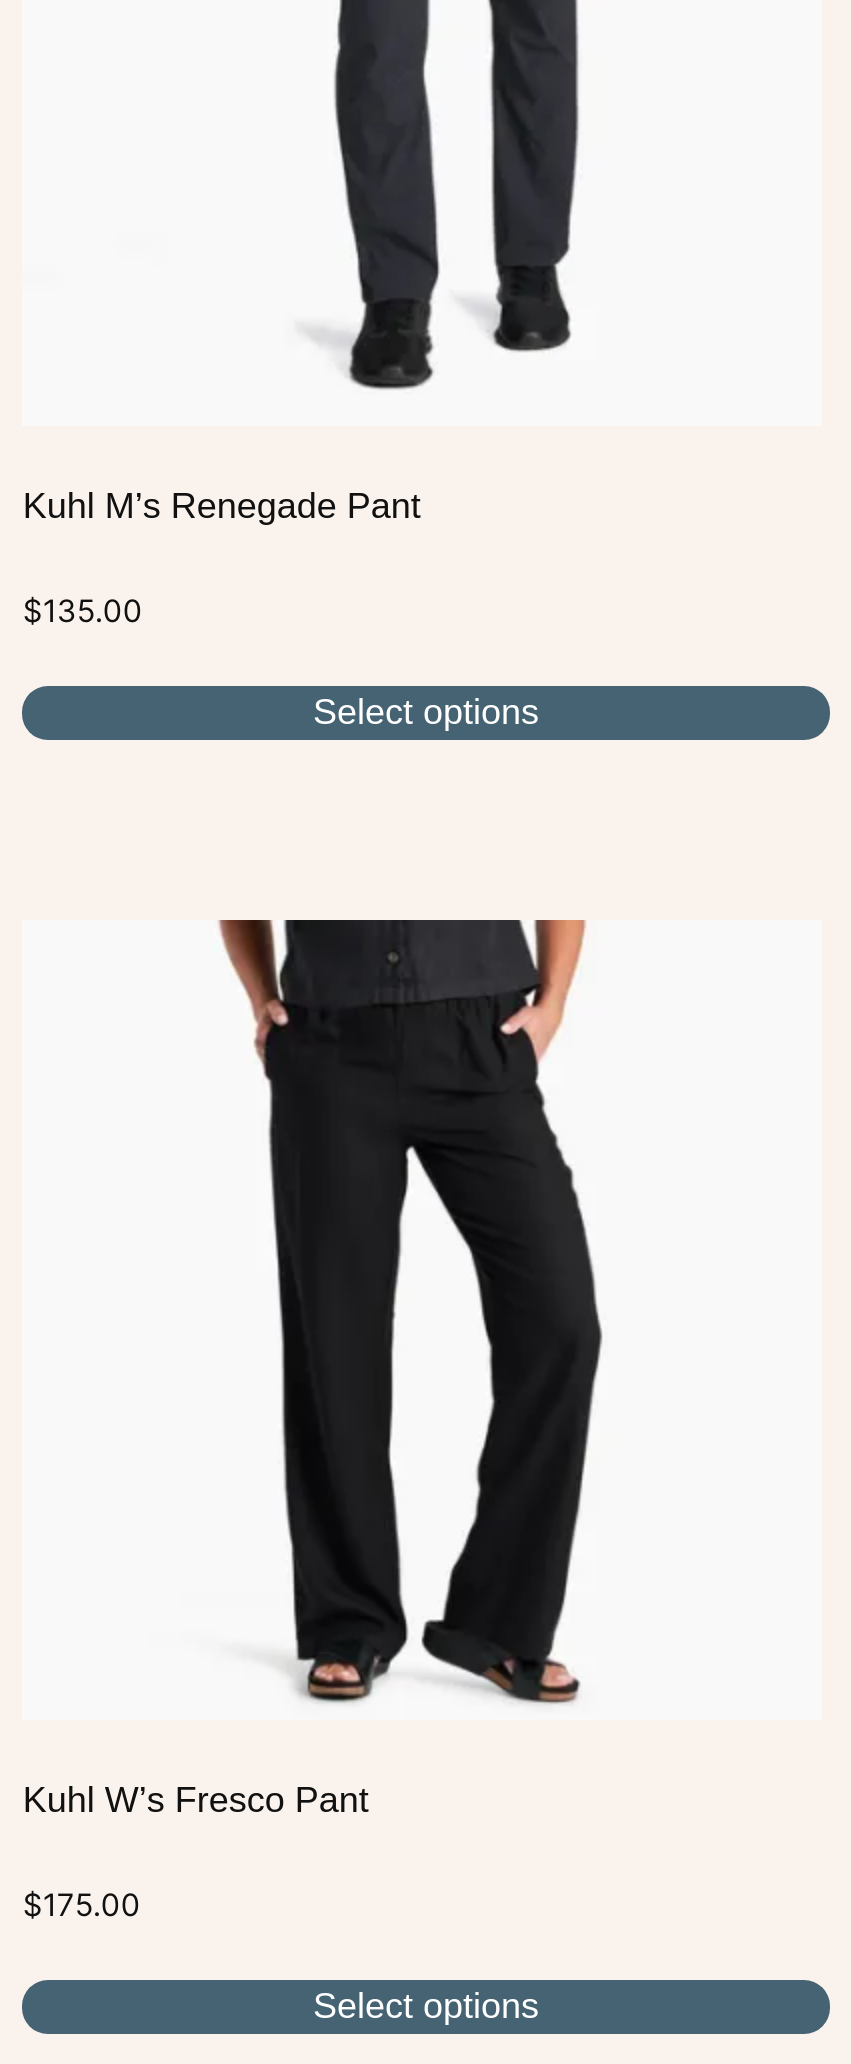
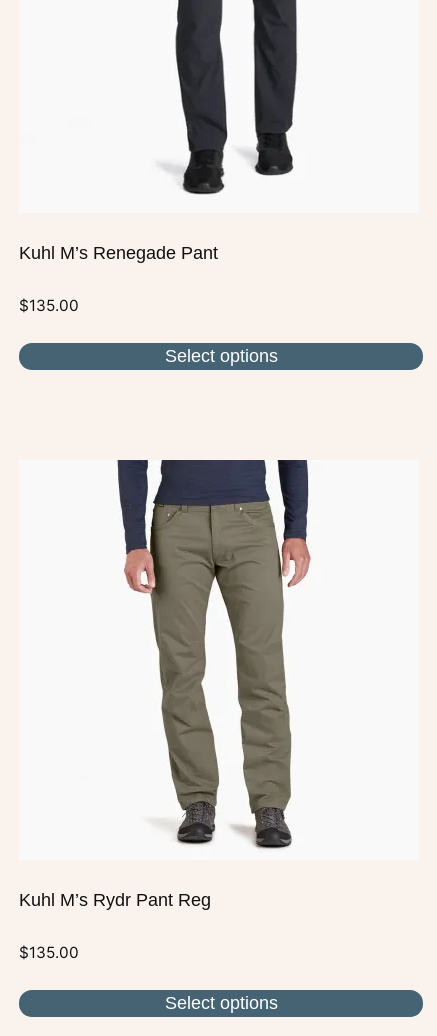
- [image]
- Kuhl W’s Fresco Pant
+ [image]
+ Kuhl M’s Rydr Pant Reg

- $175.00
+ $135.00
